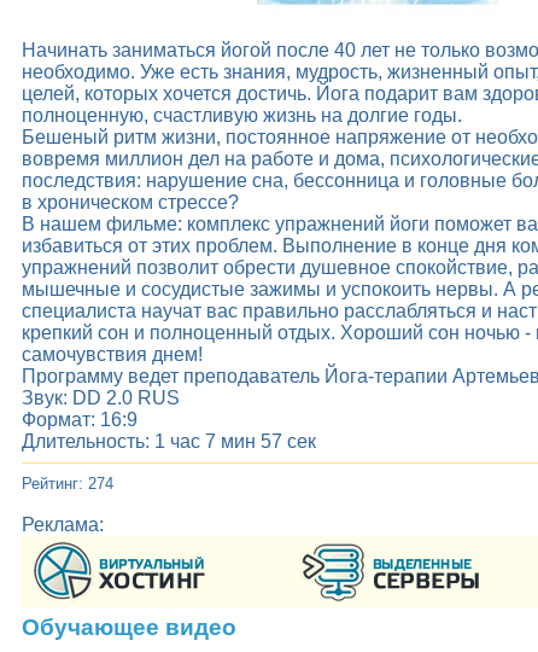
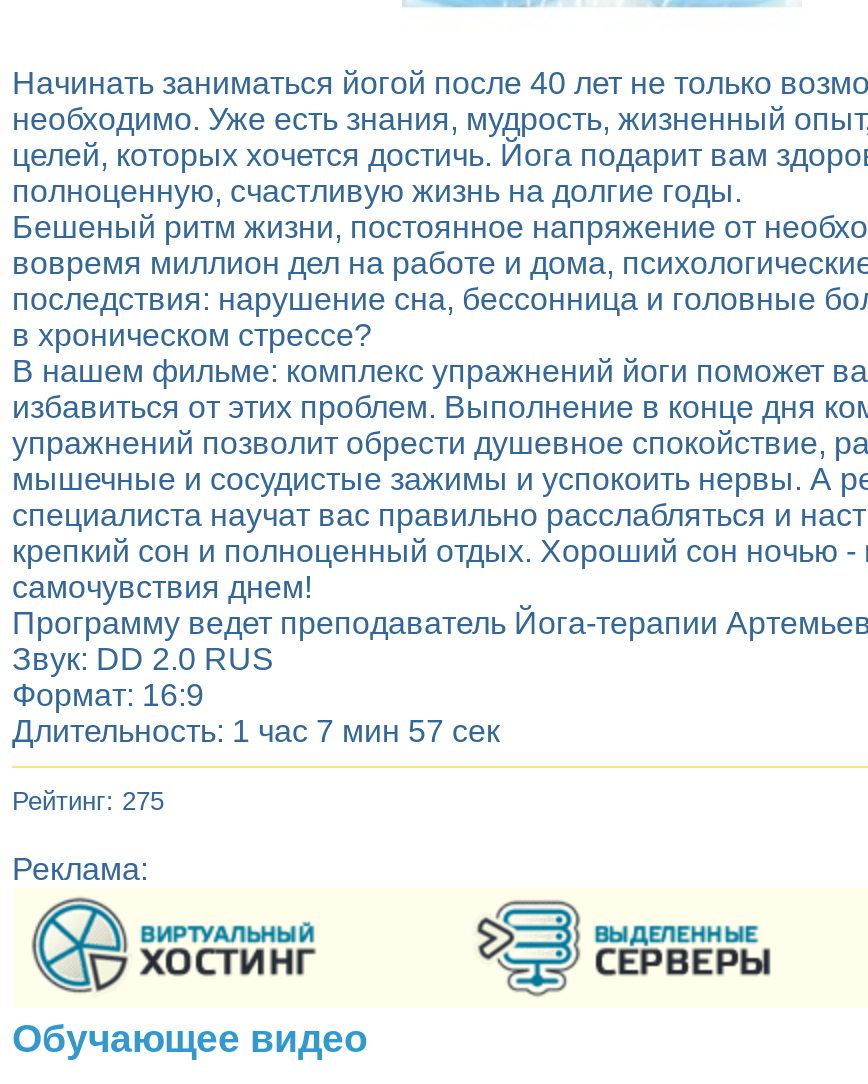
- Рейтинг: 274
+ Рейтинг: 275
